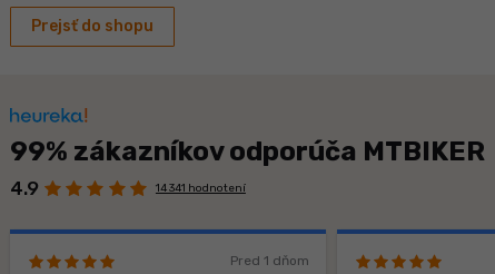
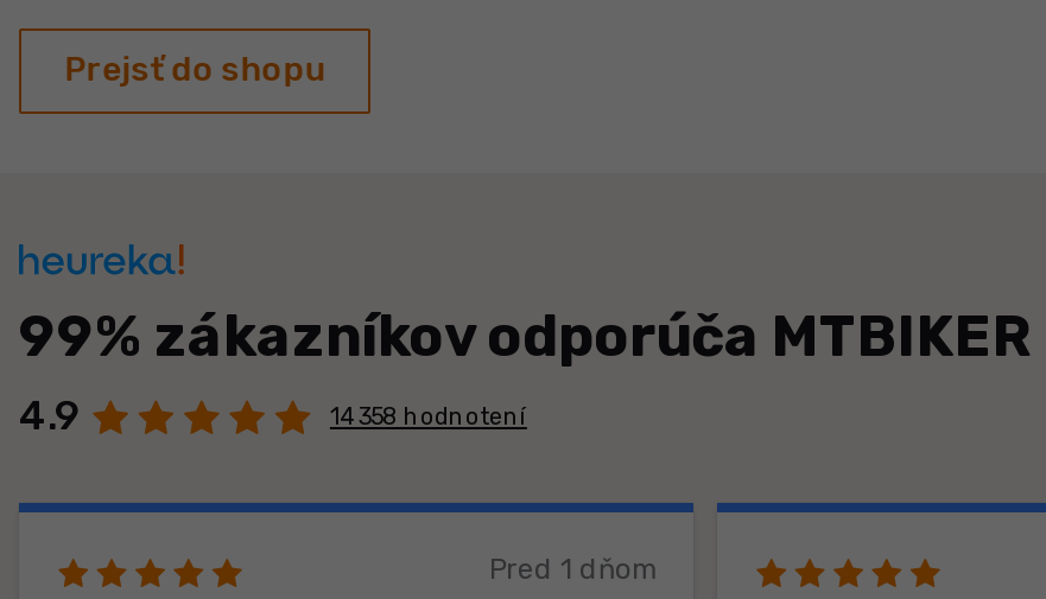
- 14 341 hodnotení
+ 14 358 hodnotení
